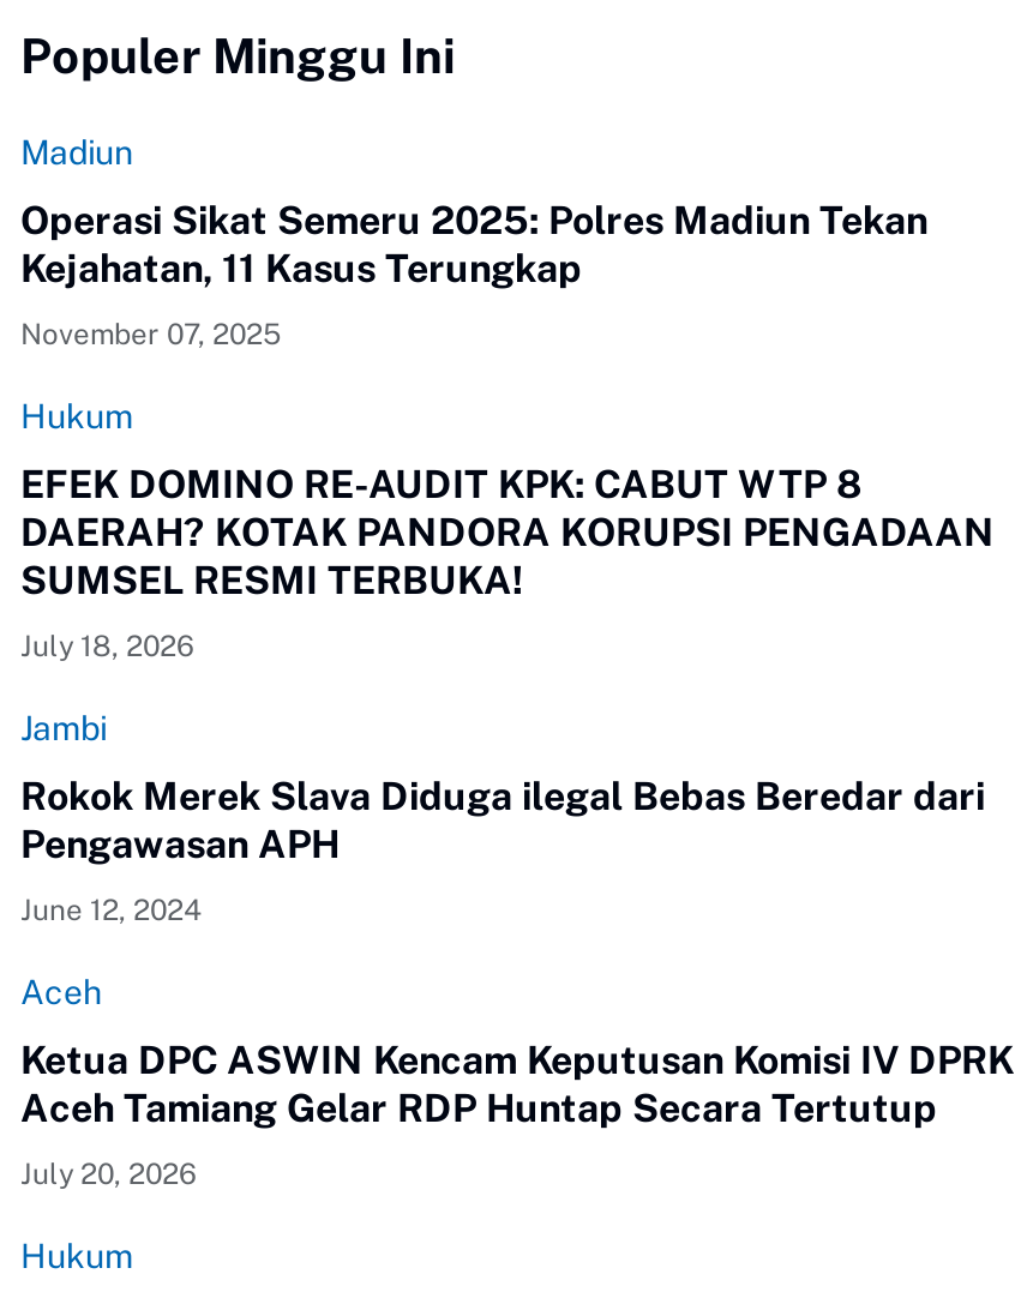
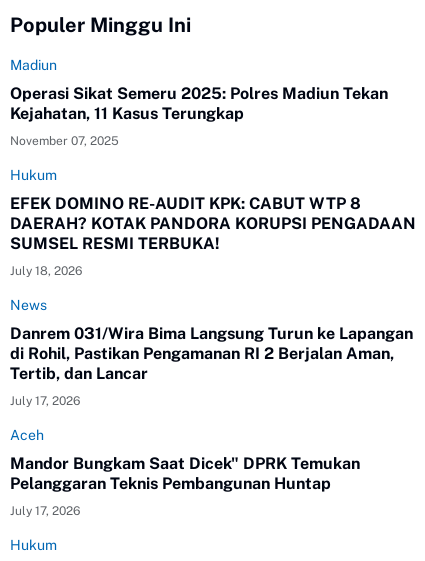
- Jambi
+ News

- Rokok Merek Slava Diduga ilegal Bebas Beredar dari
- Pengawasan APH
+ Danrem 031/Wira Bima Langsung Turun ke Lapangan
+ di Rohil, Pastikan Pengamanan RI 2 Berjalan Aman,
+ Tertib, dan Lancar

- June 12, 2024
+ July 17, 2026

- Ketua DPC ASWIN Kencam Keputusan Komisi IV DPRK
- Aceh Tamiang Gelar RDP Huntap Secara Tertutup
+ Mandor Bungkam Saat Dicek" DPRK Temukan
+ Pelanggaran Teknis Pembangunan Huntap

- July 20, 2026
+ July 17, 2026
